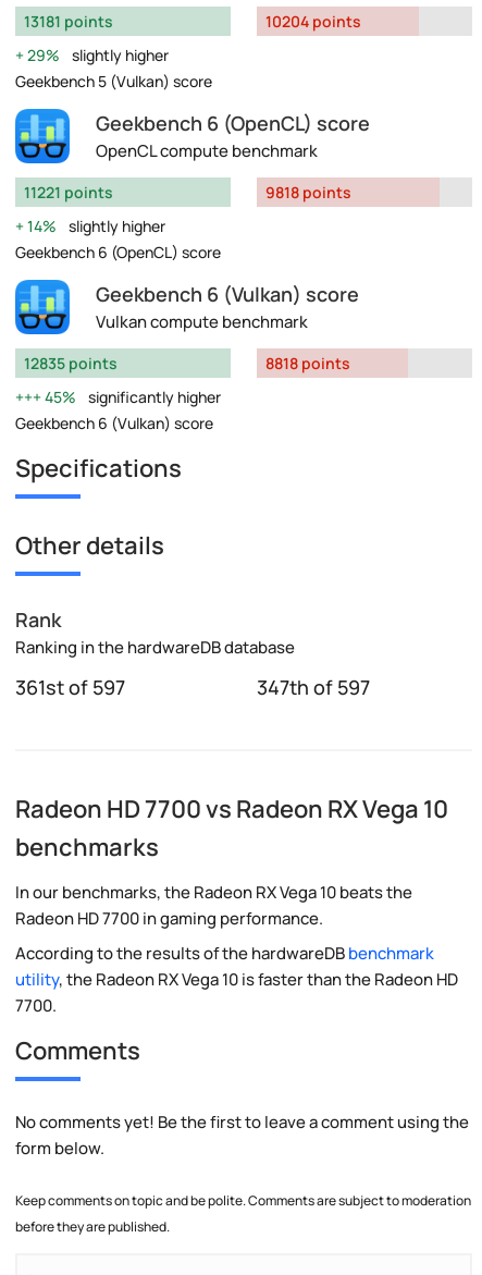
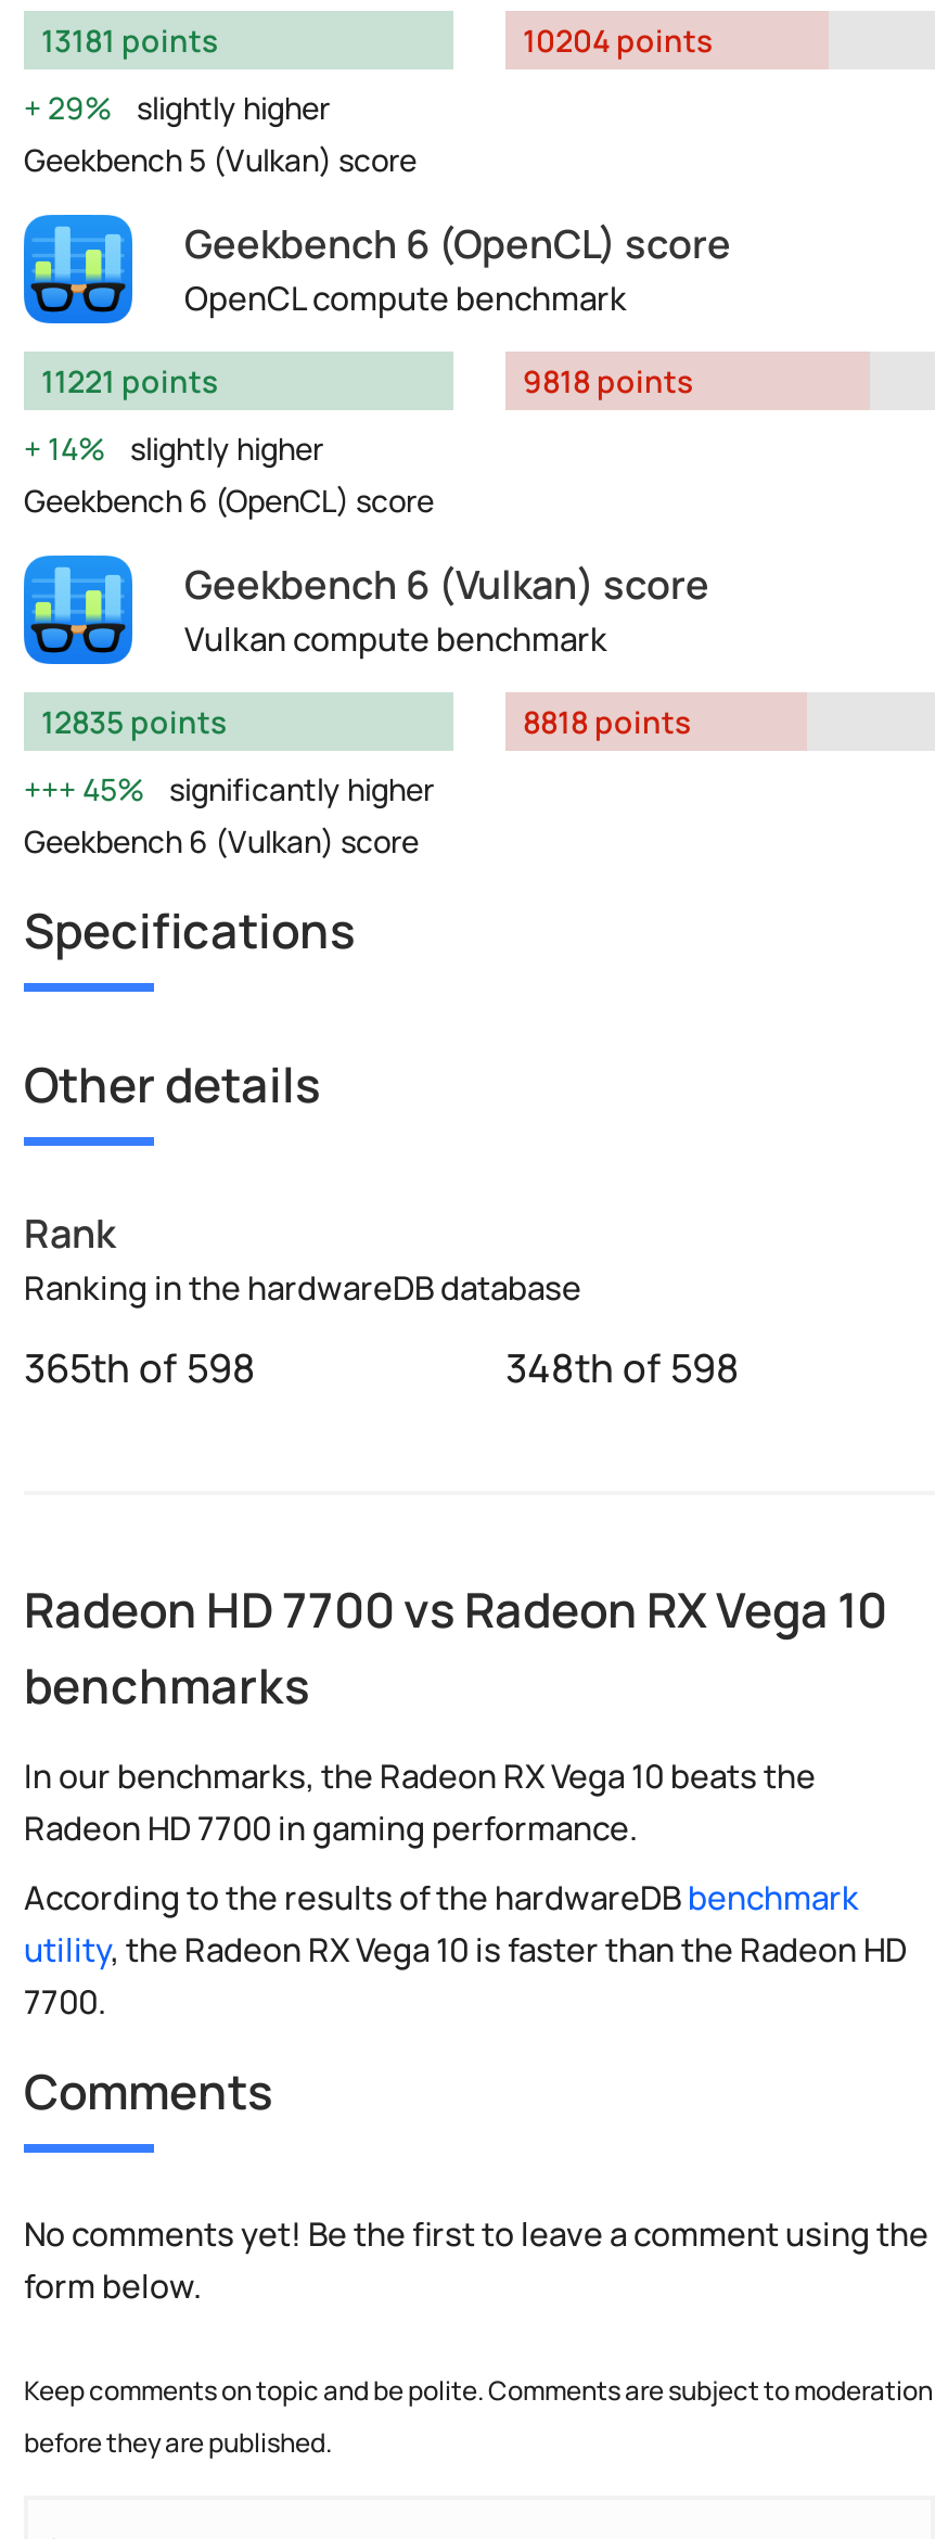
- 361st of 597
+ 365th of 598

- 347th of 597
+ 348th of 598
